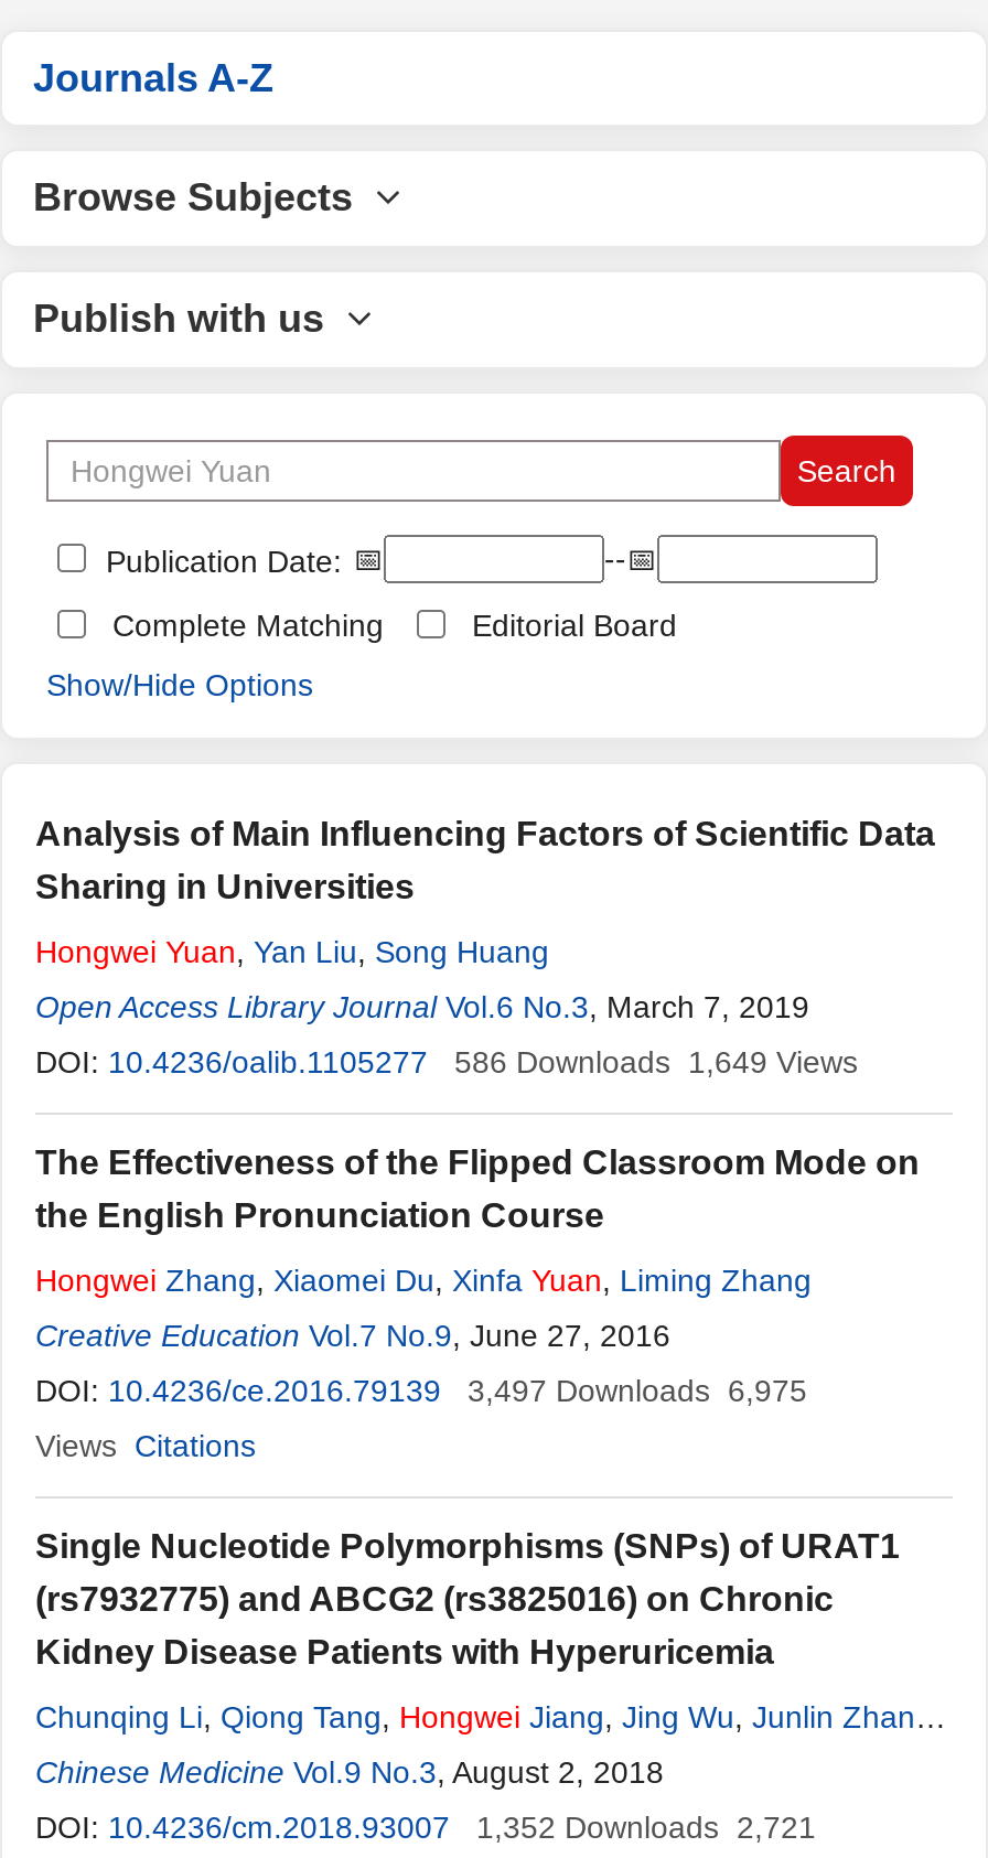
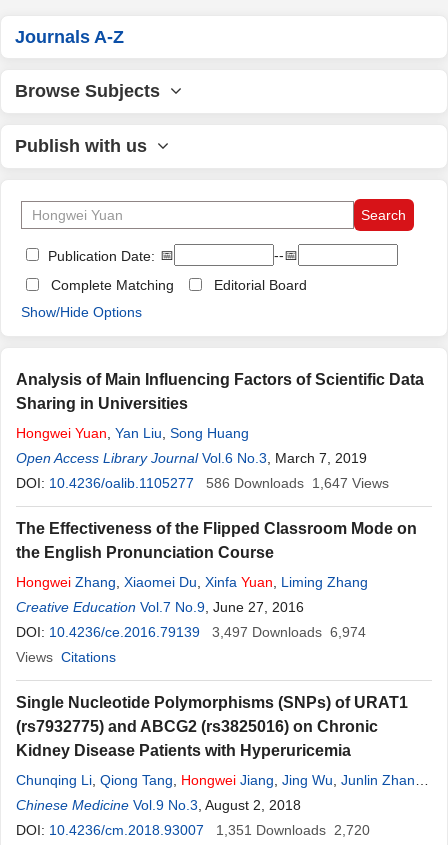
- 586 Downloads 1,649 Views
+ 586 Downloads 1,647 Views

- DOI: 10.4236/ce.2016.79139 3,497 Downloads 6,975
+ DOI: 10.4236/ce.2016.79139 3,497 Downloads 6,974

- DOI: 10.4236/cm.2018.93007 1,352 Downloads 2,721
+ DOI: 10.4236/cm.2018.93007 1,351 Downloads 2,720
